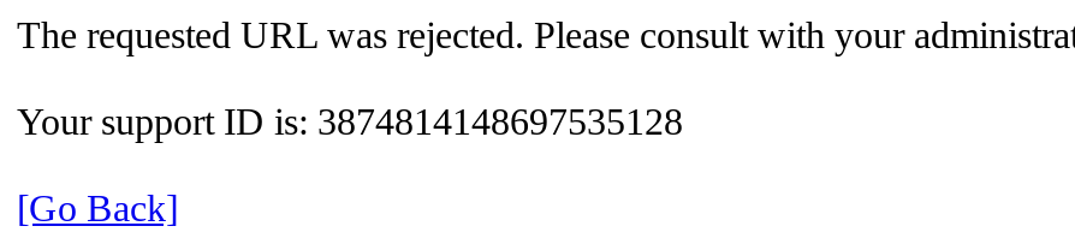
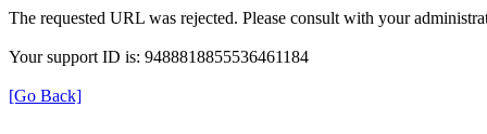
- Your support ID is: 3874814148697535128
+ Your support ID is: 9488818855536461184
